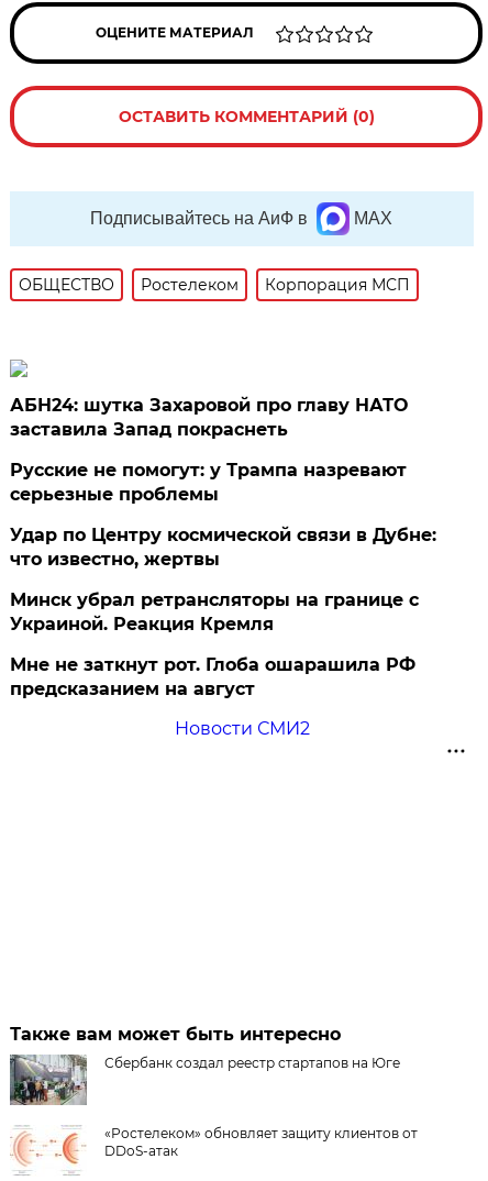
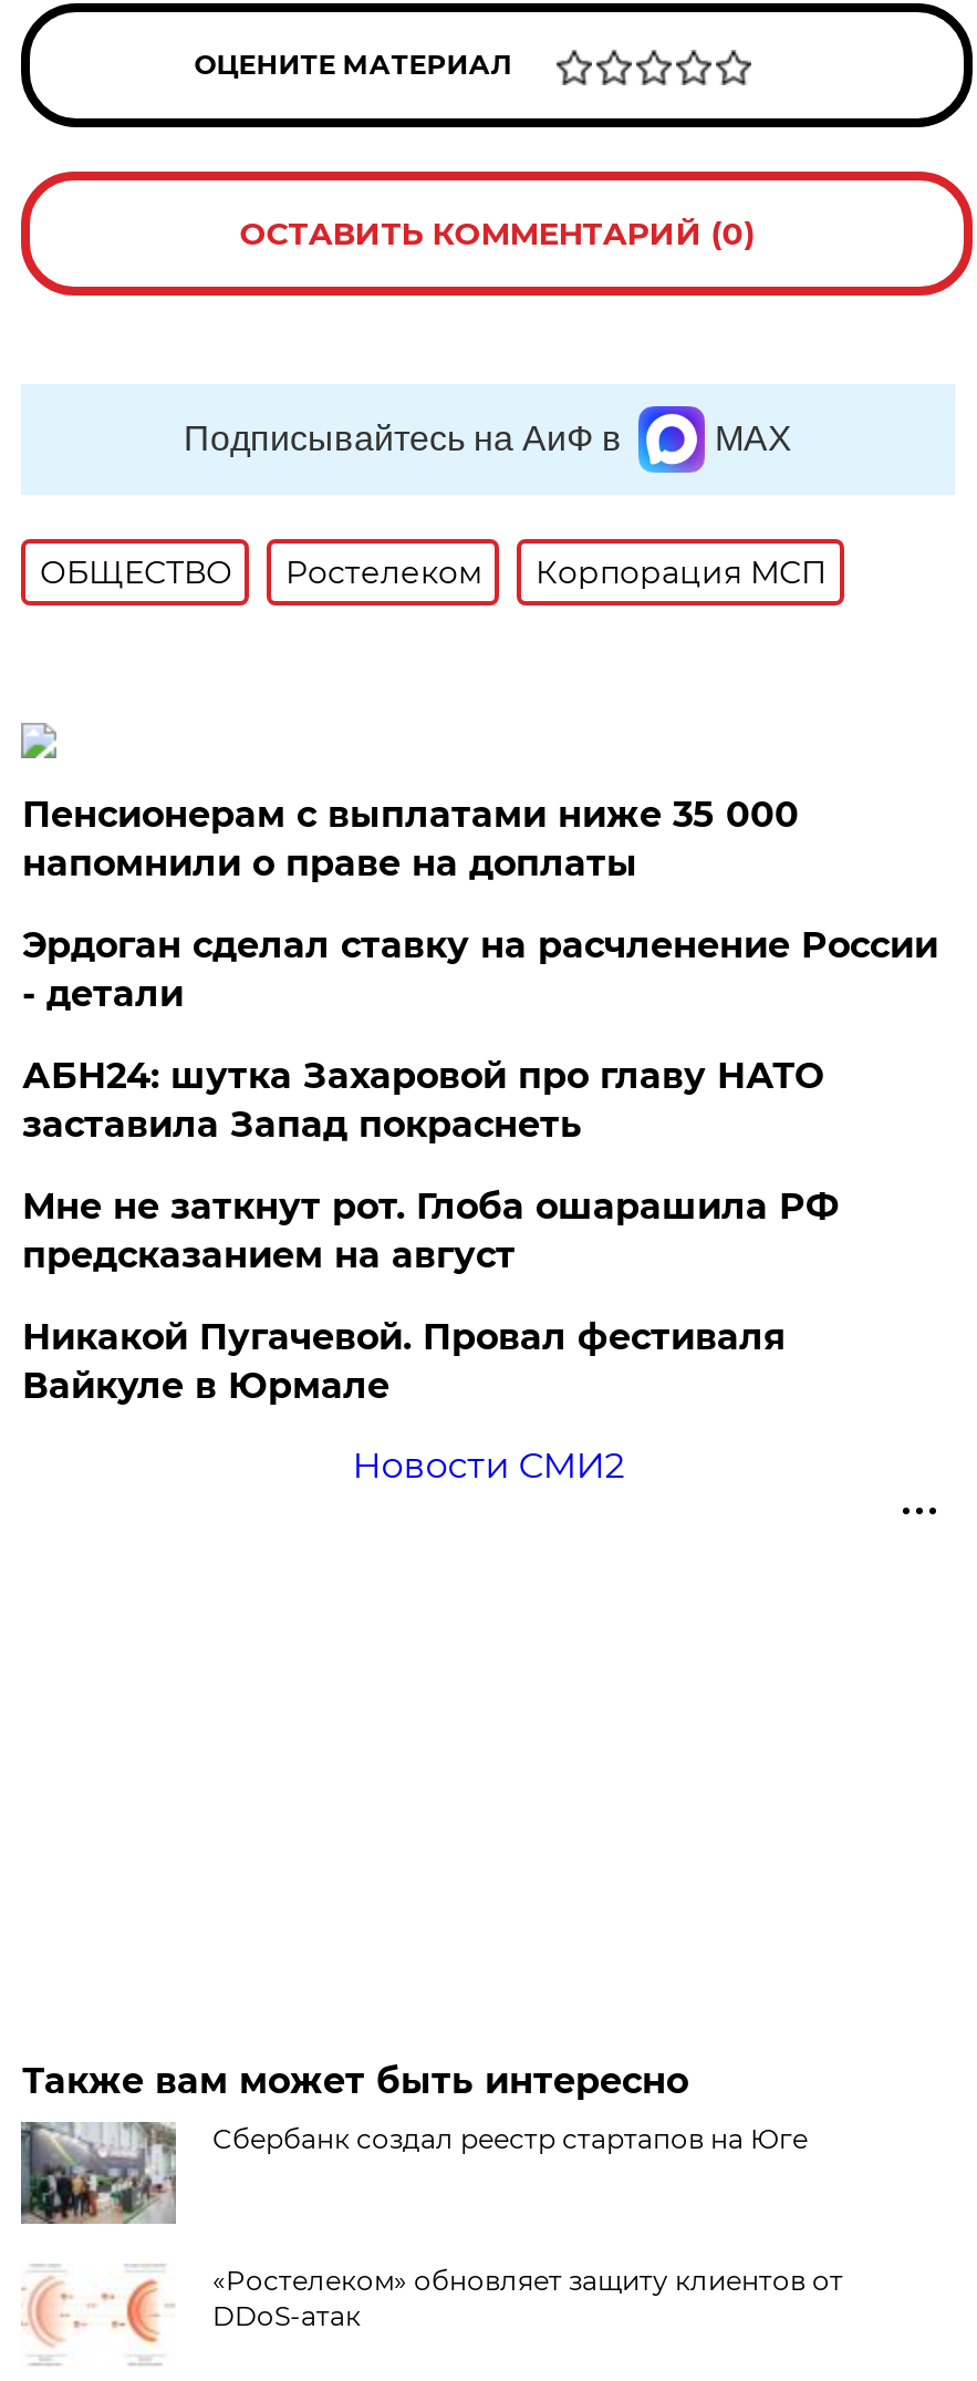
+ Пенсионерам с выплатами ниже 35 000
+ напомнили о праве на доплаты
+ Эрдоган сделал ставку на расчленение России
+ - детали

moved down: АБН24: шутка Захаровой про главу НАТО | заставила Запад покраснеть

- Русские не помогут: у Трампа назревают
- серьезные проблемы
- Удар по Центру космической связи в Дубне:
- что известно, жертвы
- Минск убрал ретрансляторы на границе с
- Украиной. Реакция Кремля

moved up: Мне не заткнут рот. Глоба ошарашила РФ | предсказанием на август

+ Никакой Пугачевой. Провал фестиваля
+ Вайкуле в Юрмале
